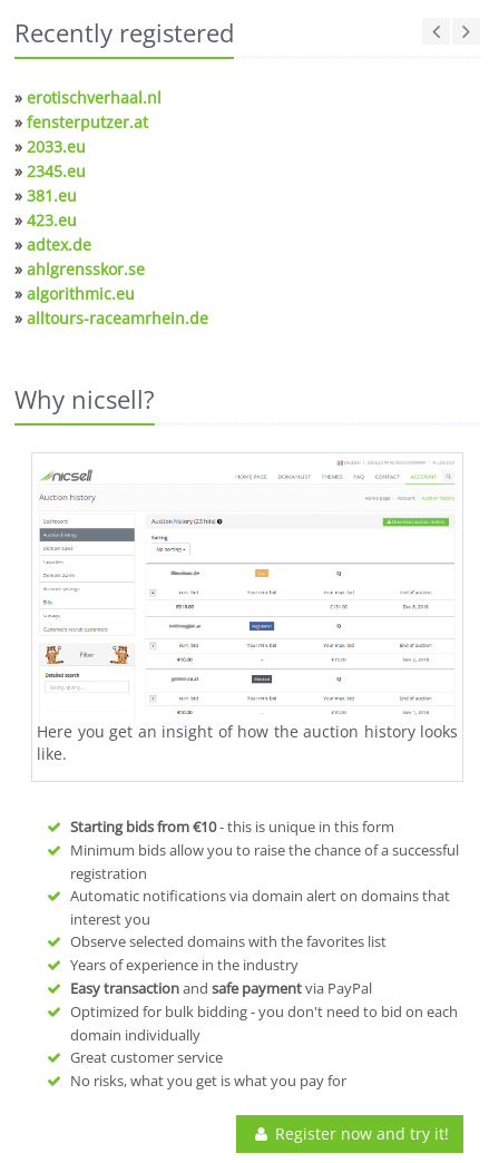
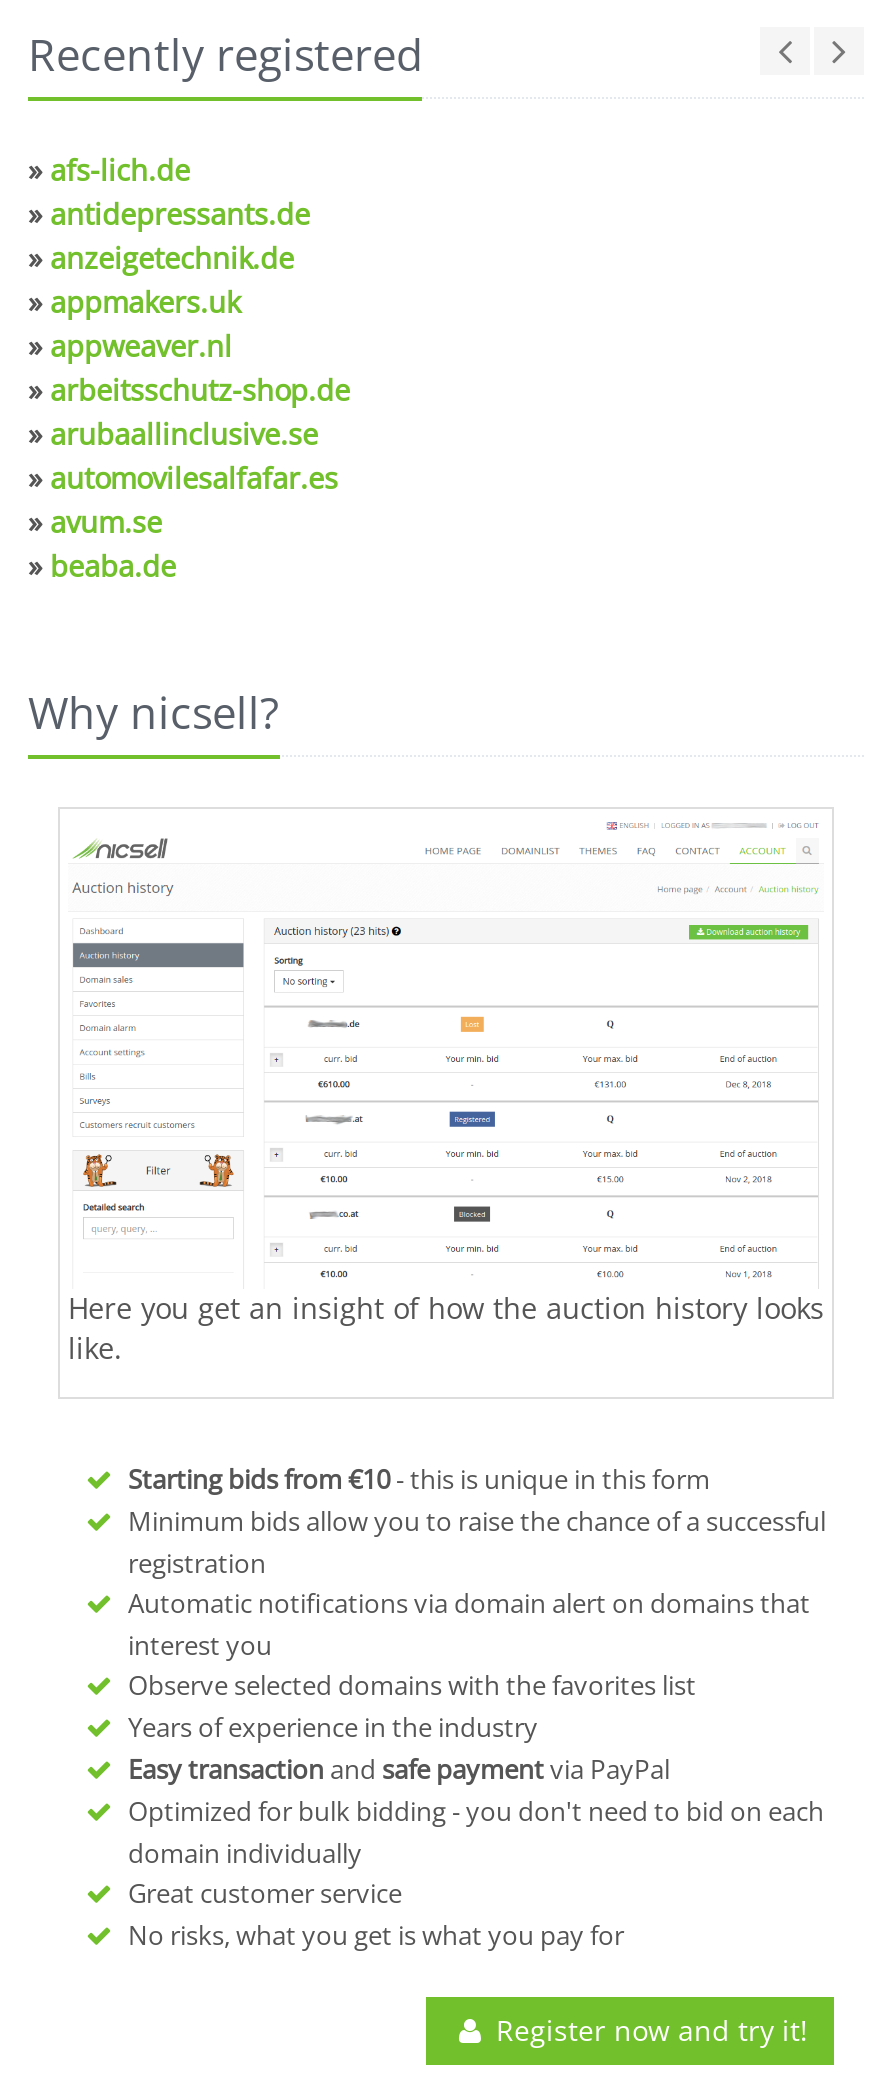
- » erotischverhaal.nl
- » fensterputzer.at
- » 2033.eu
- » 2345.eu
- » 381.eu
- » 423.eu
- » adtex.de
- » ahlgrensskor.se
- » algorithmic.eu
- » alltours-raceamrhein.de
+ » afs-lich.de
+ » antidepressants.de
+ » anzeigetechnik.de
+ » appmakers.uk
+ » appweaver.nl
+ » arbeitsschutz-shop.de
+ » arubaallinclusive.se
+ » automovilesalfafar.es
+ » avum.se
+ » beaba.de
